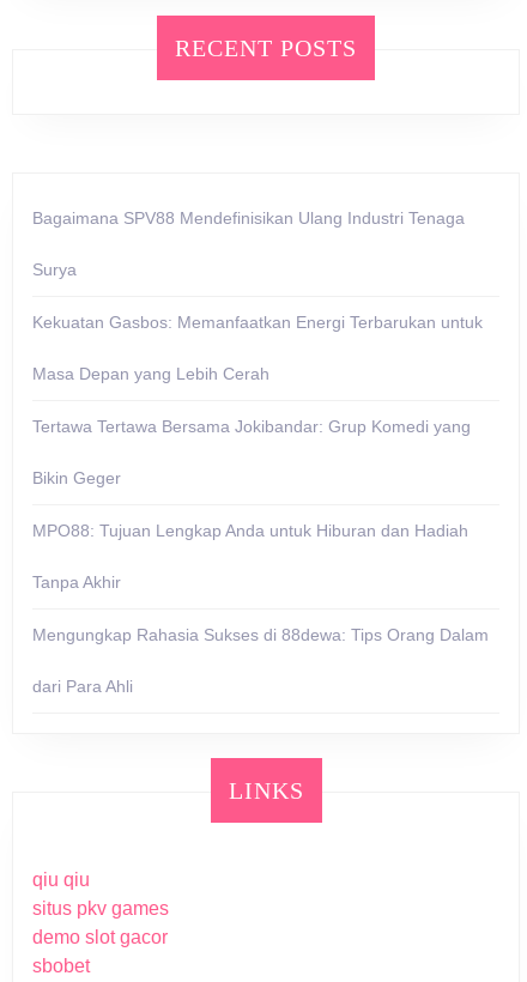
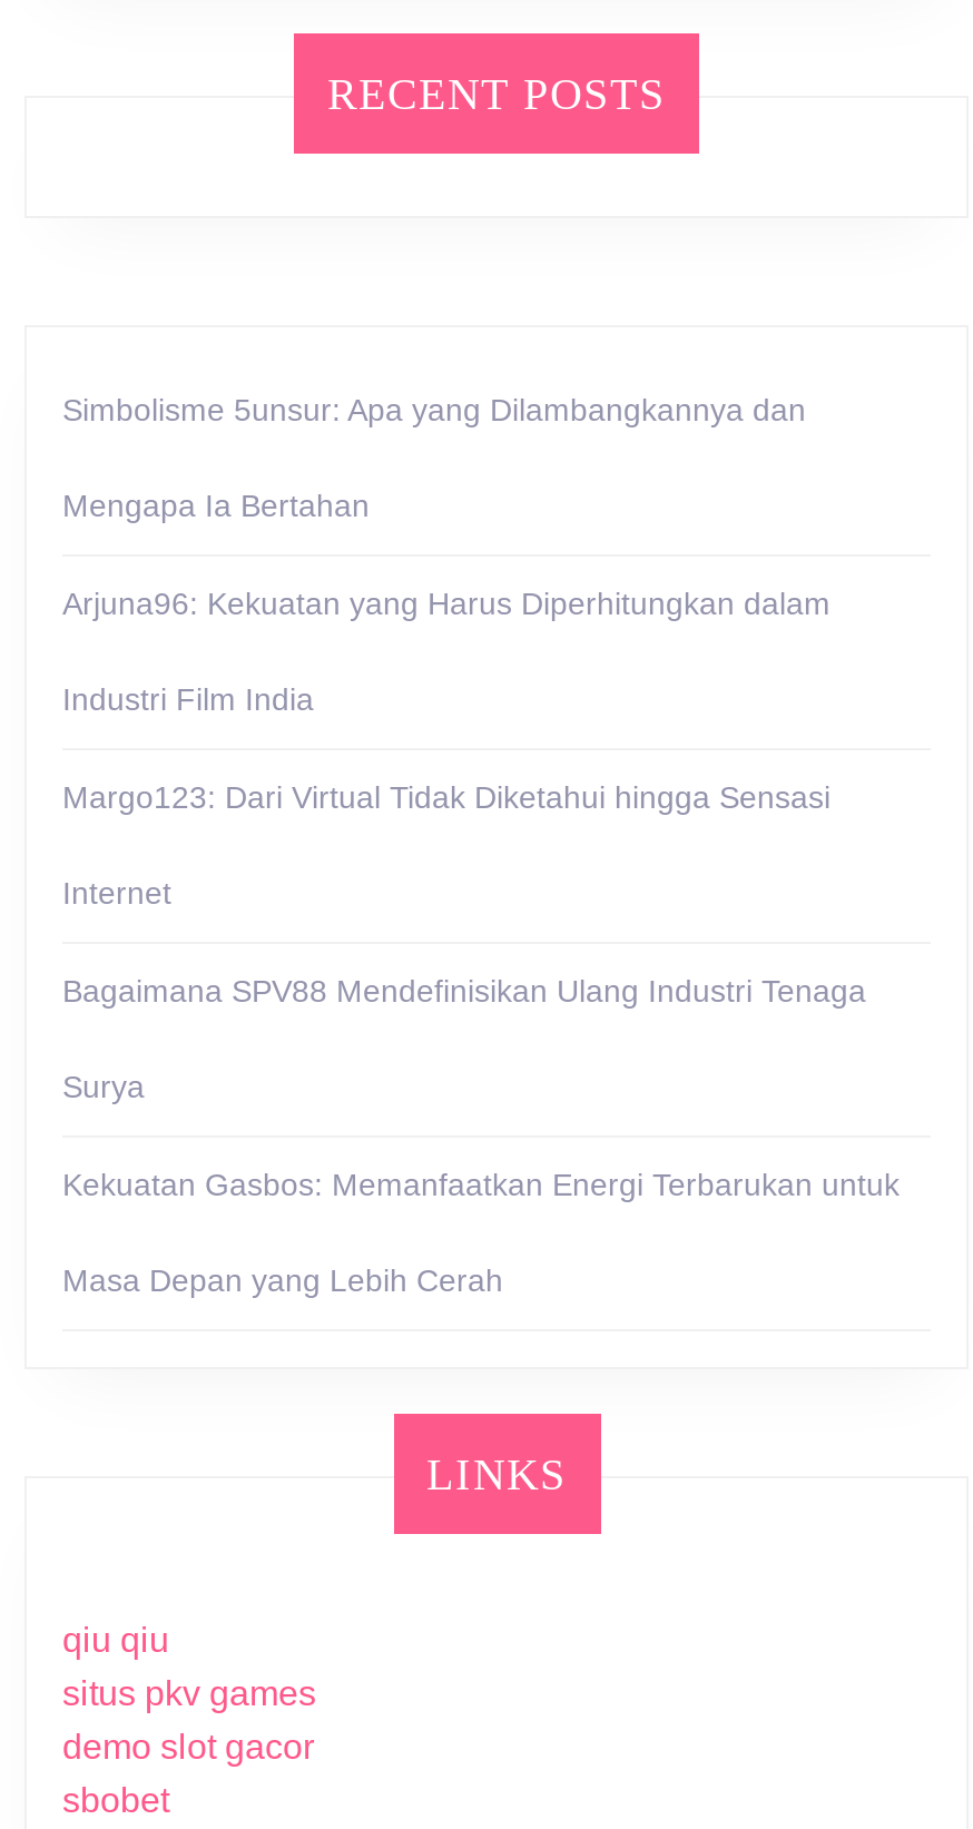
+ Simbolisme 5unsur: Apa yang Dilambangkannya dan
+ Mengapa Ia Bertahan
+ Arjuna96: Kekuatan yang Harus Diperhitungkan dalam
+ Industri Film India
+ Margo123: Dari Virtual Tidak Diketahui hingga Sensasi
+ Internet

moved down: Bagaimana SPV88 Mendefinisikan Ulang Industri Tenaga | Surya | Kekuatan Gasbos: Memanfaatkan Energi Terbarukan untuk | Masa Depan yang Lebih Cerah

- Tertawa Tertawa Bersama Jokibandar: Grup Komedi yang
- Bikin Geger
- MPO88: Tujuan Lengkap Anda untuk Hiburan dan Hadiah
- Tanpa Akhir
- Mengungkap Rahasia Sukses di 88dewa: Tips Orang Dalam
- dari Para Ahli
